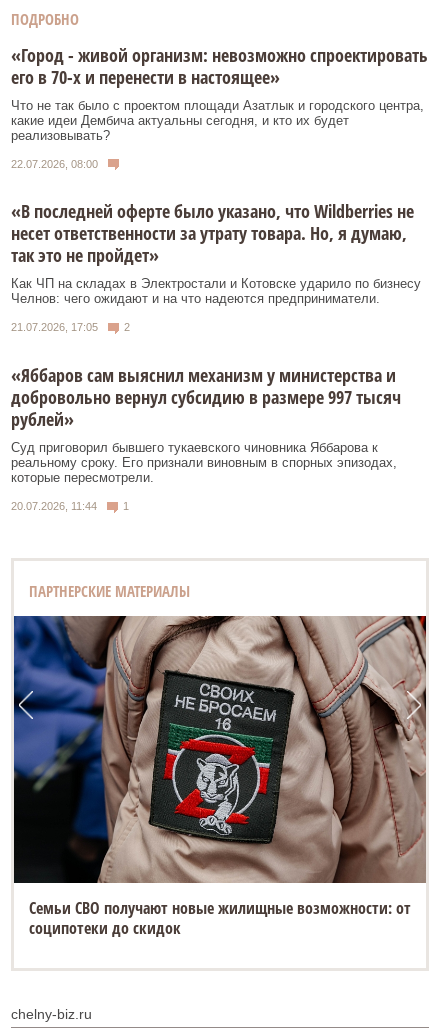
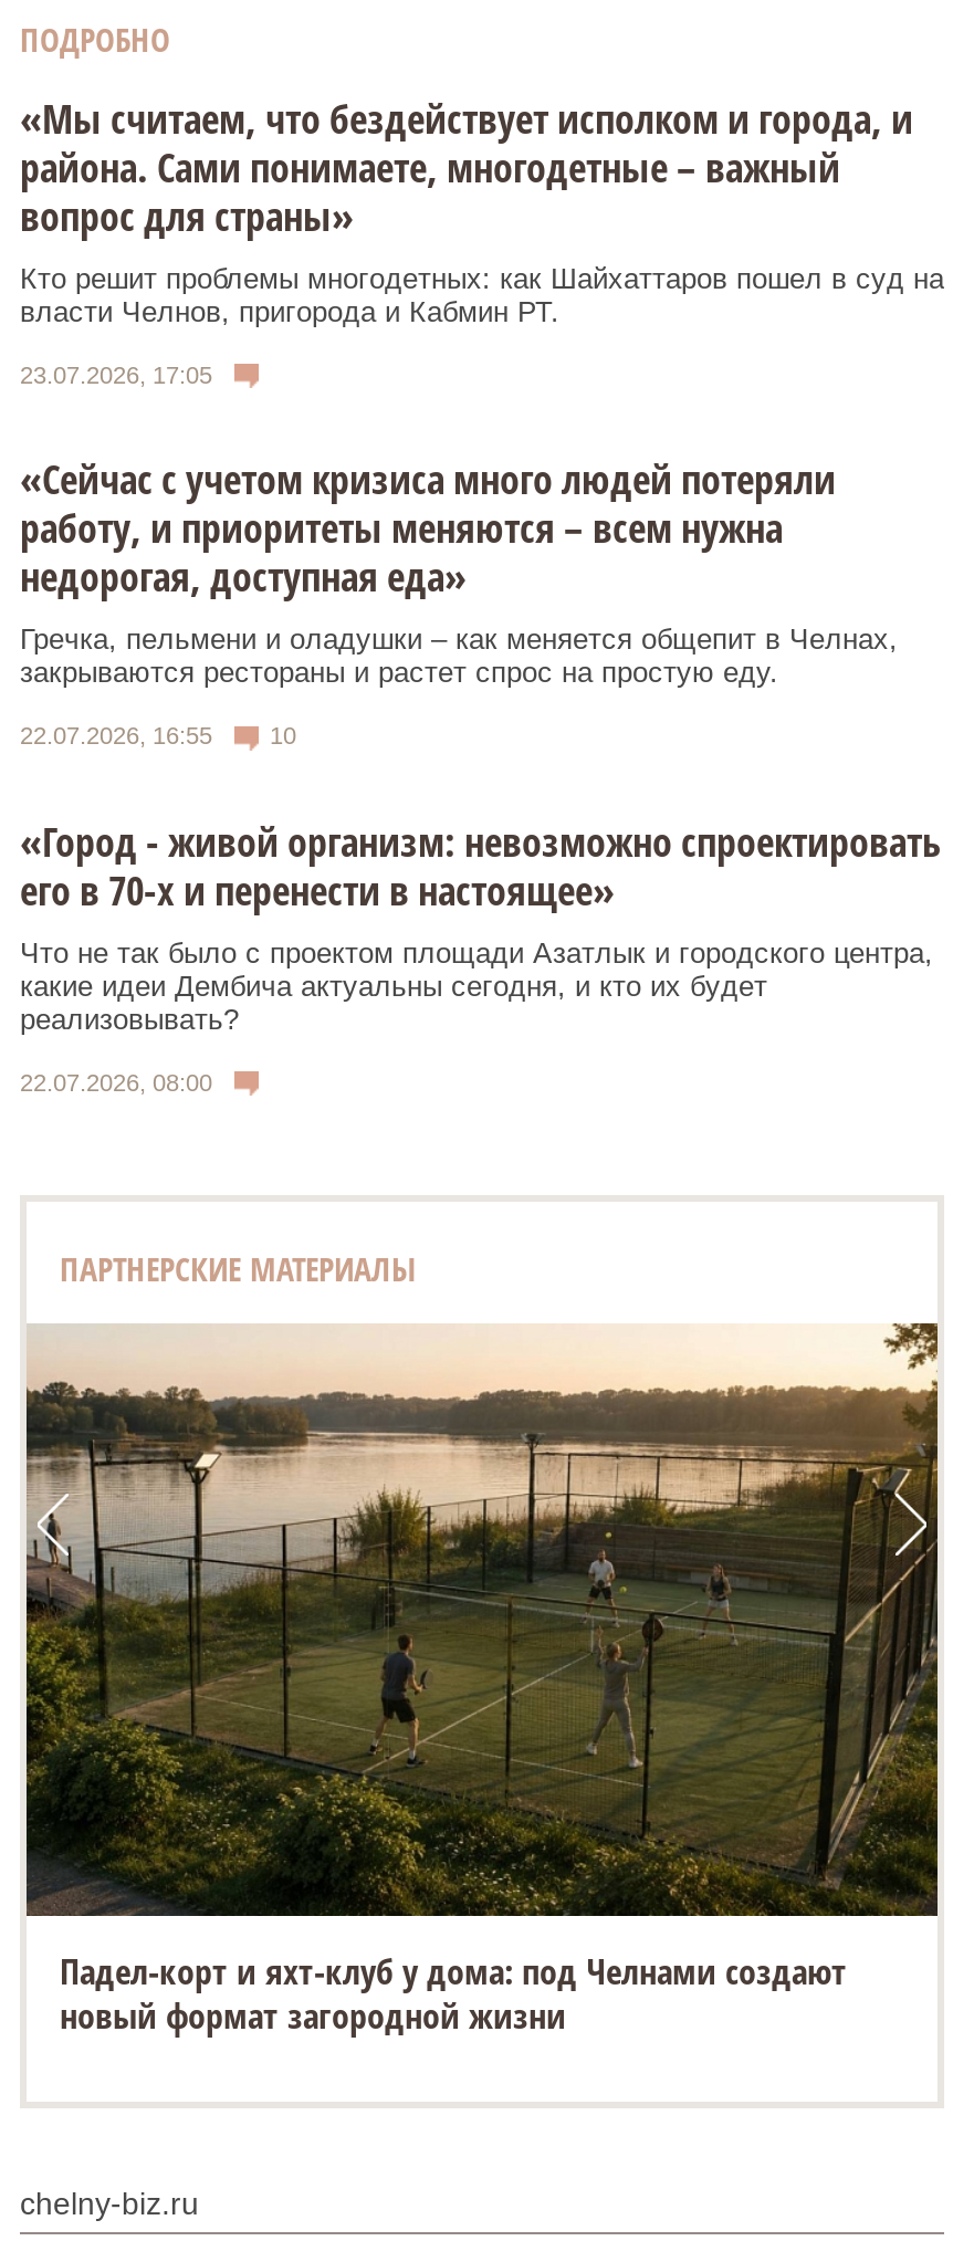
+ «Мы считаем, что бездействует исполком и города, и
+ района. Сами понимаете, многодетные – важный
+ вопрос для страны»
+ Кто решит проблемы многодетных: как Шайхаттаров пошел в суд на
+ власти Челнов, пригорода и Кабмин РТ.
+ 23.07.2026, 17:05
+ «Сейчас с учетом кризиса много людей потеряли
+ работу, и приоритеты меняются – всем нужна
+ недорогая, доступная еда»
+ Гречка, пельмени и оладушки – как меняется общепит в Челнах,
+ закрываются рестораны и растет спрос на простую еду.
+ 22.07.2026, 16:55
+ 10

moved down: «Город - живой организм: невозможно спроектировать | его в 70-х и перенести в настоящее» | Что не так было с проектом площади Азатлык и городского центра, | какие идеи Дембича актуальны сегодня, и кто их будет | реализовывать? | 22.07.2026, 08:00

- «В последней оферте было указано, что Wildberries не
- несет ответственности за утрату товара. Но, я думаю,
- так это не пройдет»
- Как ЧП на складах в Электростали и Котовске ударило по бизнесу
- Челнов: чего ожидают и на что надеются предприниматели.
- 21.07.2026, 17:05
- 2
- «Яббаров сам выяснил механизм у министерства и
- добровольно вернул субсидию в размере 997 тысяч
- рублей»
- Суд приговорил бывшего тукаевского чиновника Яббарова к
- реальному сроку. Его признали виновным в спорных эпизодах,
- которые пересмотрели.
- 20.07.2026, 11:44
- 1

- [image]
- Семьи СВО получают новые жилищные возможности: от
- соципотеки до скидок
+ [image]
+ Падел-корт и яхт-клуб у дома: под Челнами создают
+ новый формат загородной жизни
